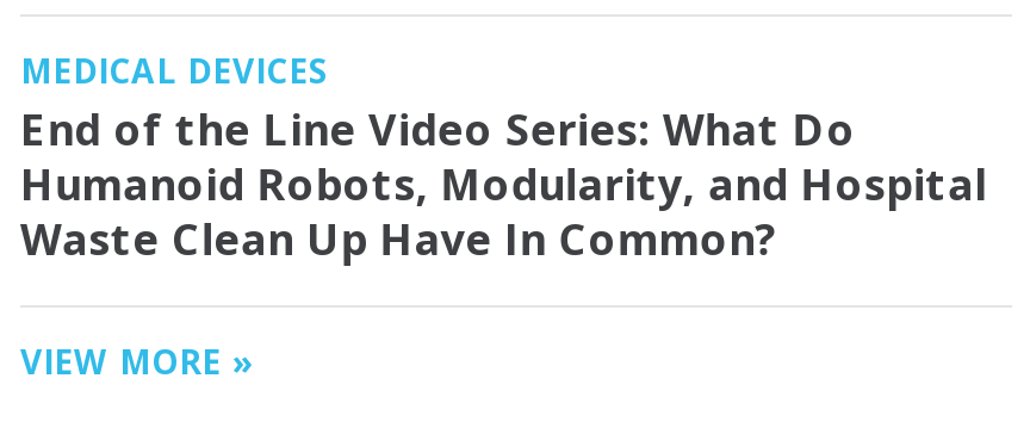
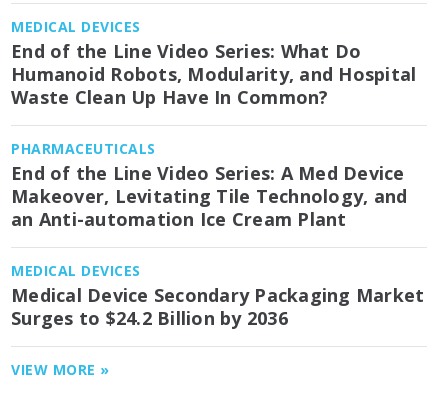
+ PHARMACEUTICALS
+ End of the Line Video Series: A Med Device
+ Makeover, Levitating Tile Technology, and
+ an Anti-automation Ice Cream Plant
+ MEDICAL DEVICES
+ Medical Device Secondary Packaging Market
+ Surges to $24.2 Billion by 2036
